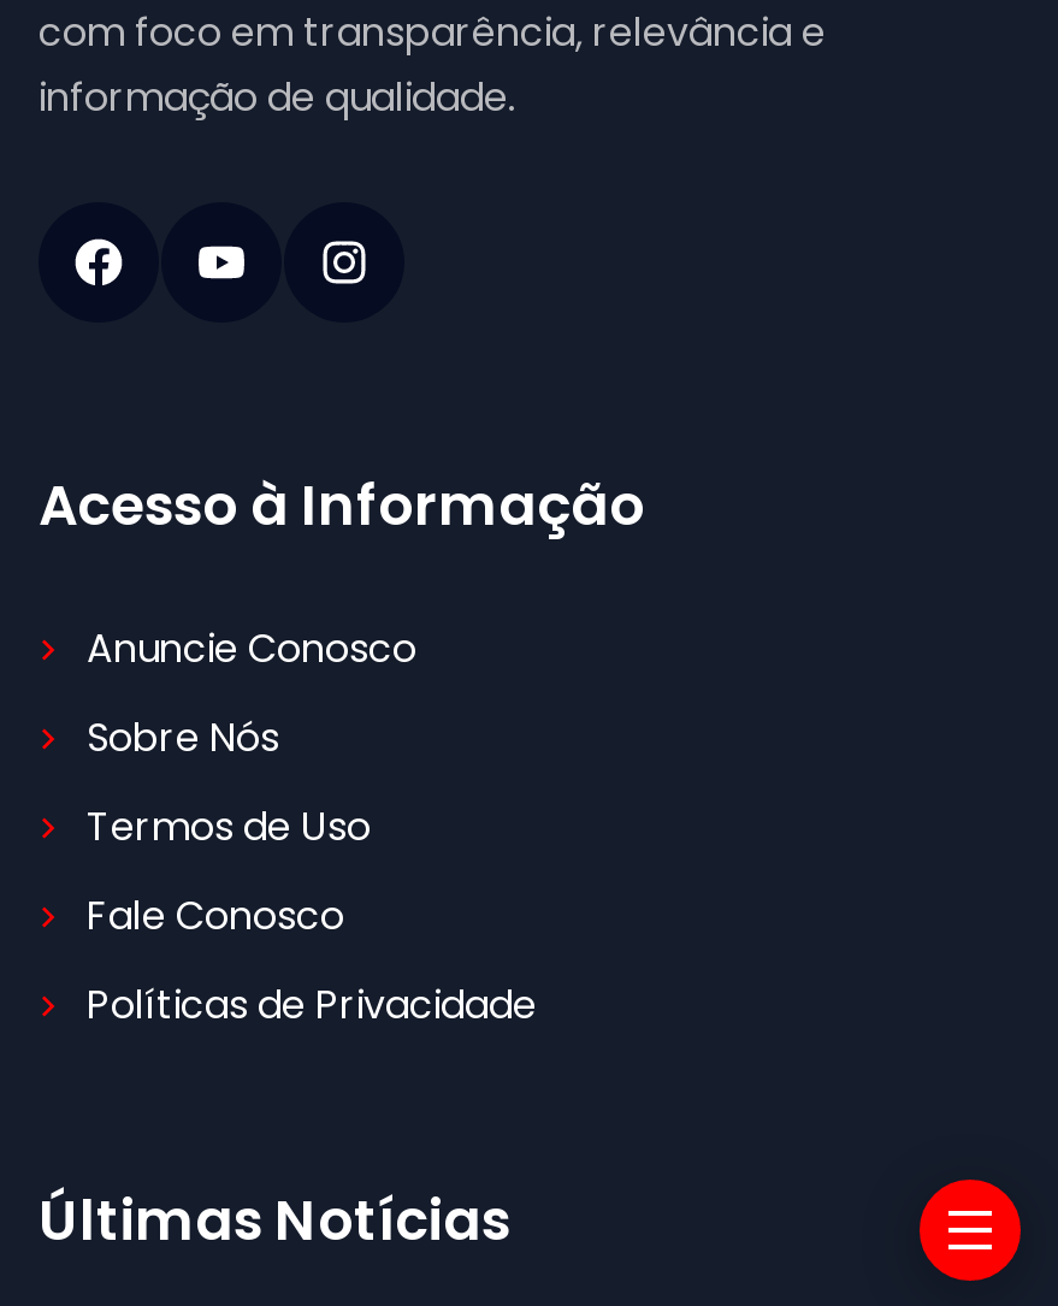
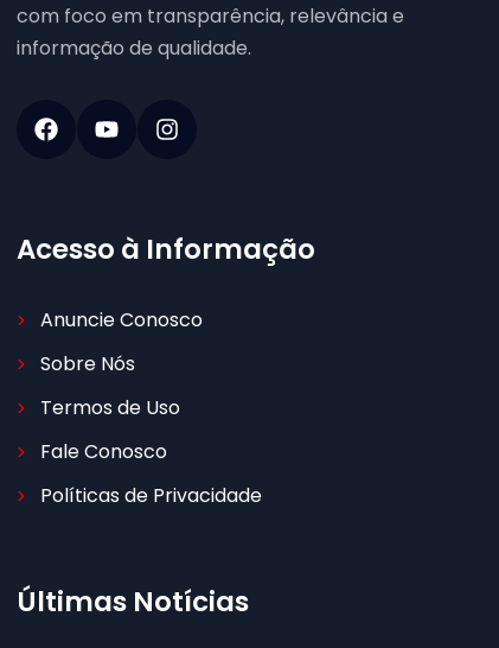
- [image]
